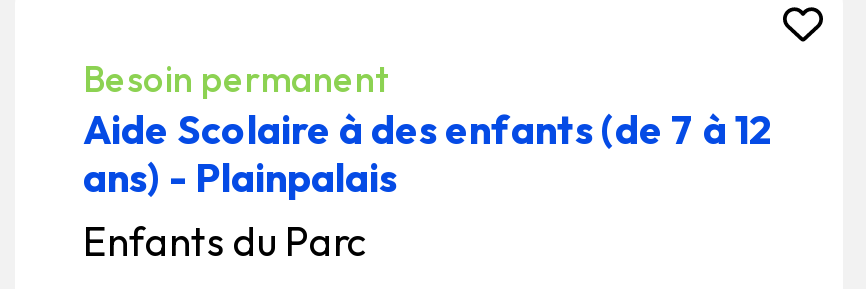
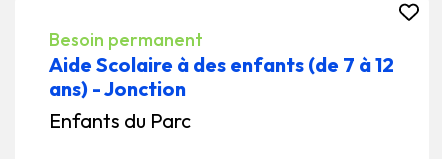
- ans) - Plainpalais
+ ans) - Jonction
